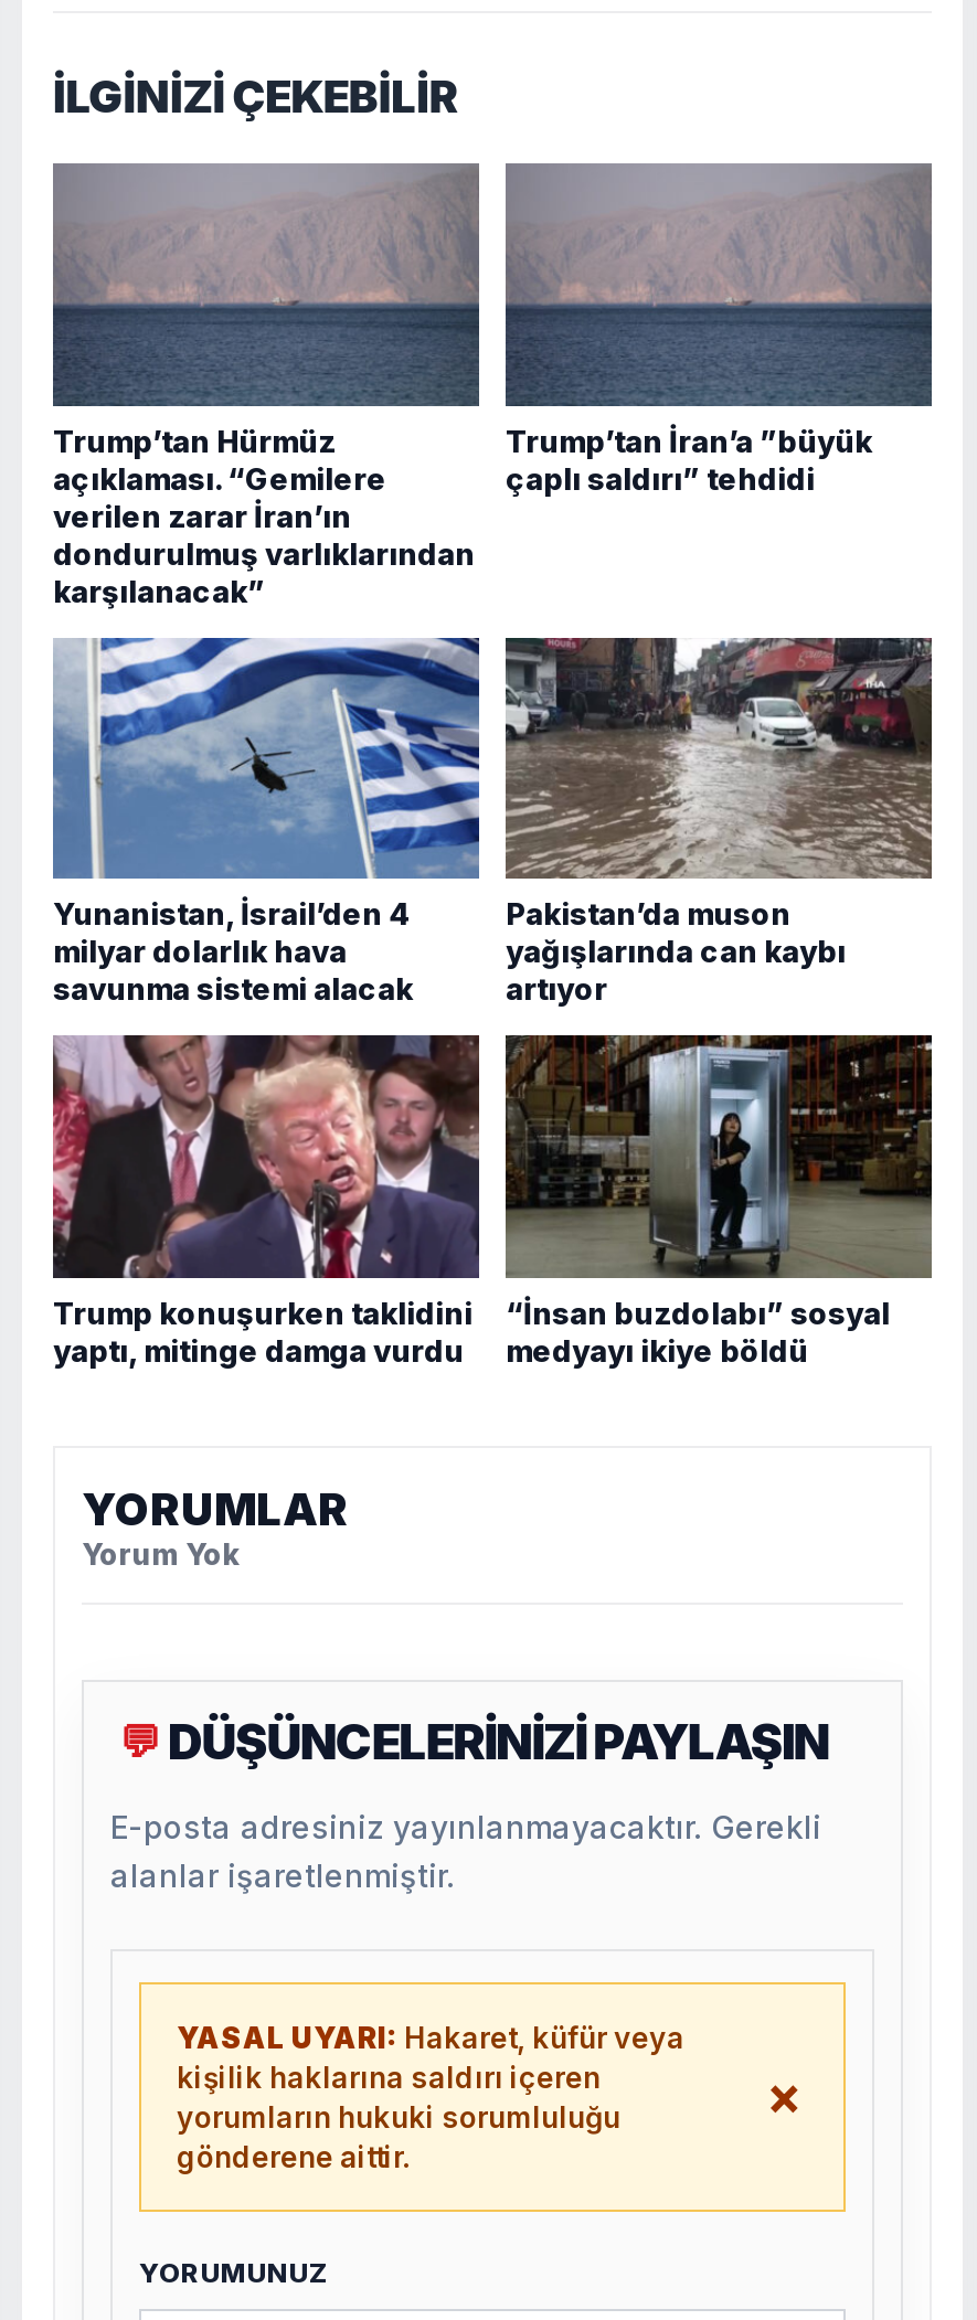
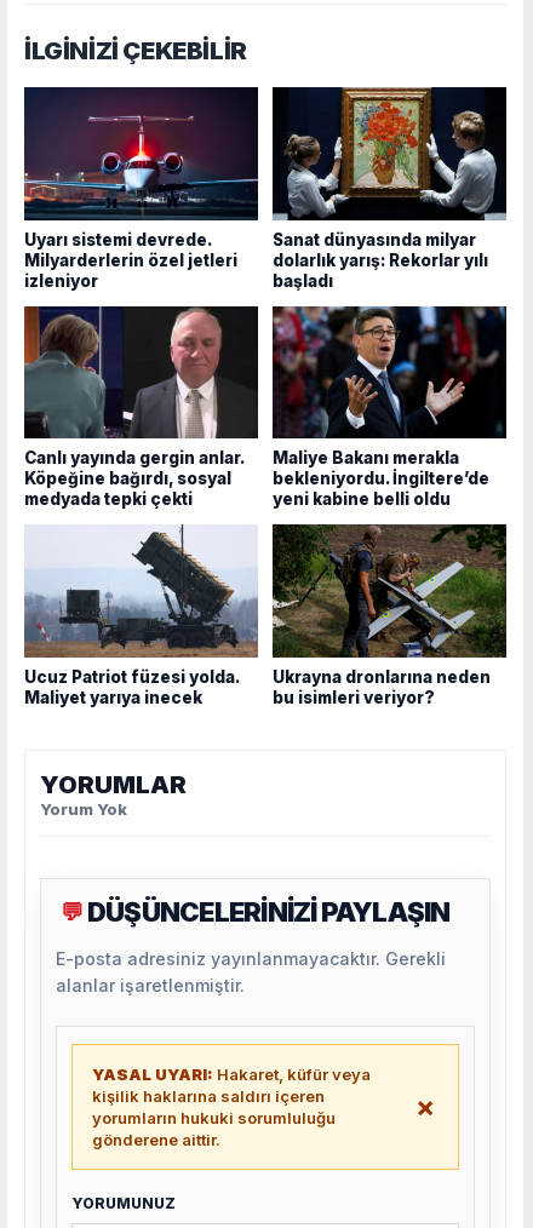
- [image]
- Trump’tan Hürmüz
- açıklaması. “Gemilere
- verilen zarar İran’ın
- dondurulmuş varlıklarından
- karşılanacak”
+ [image]
+ Uyarı sistemi devrede.
+ Milyarderlerin özel jetleri
+ izleniyor

- [image]
- Trump’tan İran’a ”büyük
- çaplı saldırı” tehdidi
+ [image]
+ Sanat dünyasında milyar
+ dolarlık yarış: Rekorlar yılı
+ başladı

- [image]
+ [image]

- [image]
- Pakistan’da muson
- yağışlarında can kaybı
- artıyor
+ [image]
+ Maliye Bakanı merakla
+ bekleniyordu. İngiltere’de
+ yeni kabine belli oldu

- Yunanistan, İsrail’den 4
- milyar dolarlık hava
- savunma sistemi alacak
+ Canlı yayında gergin anlar.
+ Köpeğine bağırdı, sosyal
+ medyada tepki çekti

- [image]
+ [image]

- [image]
+ [image]

- Trump konuşurken taklidini
- yaptı, mitinge damga vurdu
+ Ucuz Patriot füzesi yolda.
+ Maliyet yarıya inecek

- “İnsan buzdolabı” sosyal
- medyayı ikiye böldü
+ Ukrayna dronlarına neden
+ bu isimleri veriyor?
